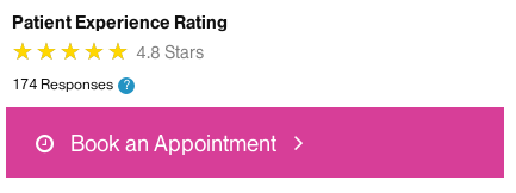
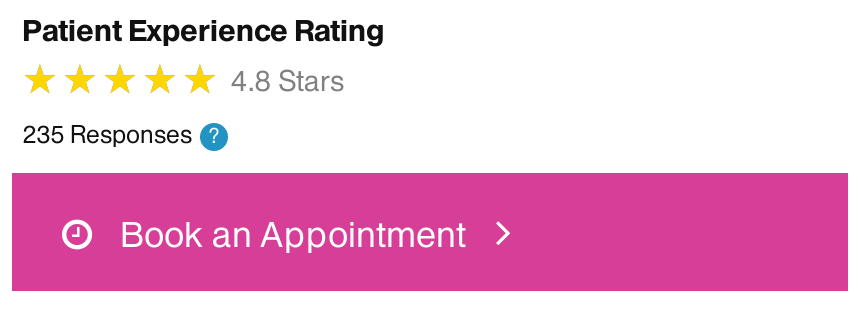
- 174 Responses
+ 235 Responses
